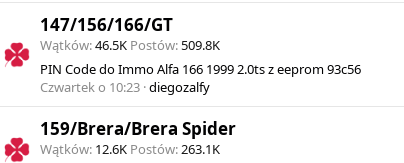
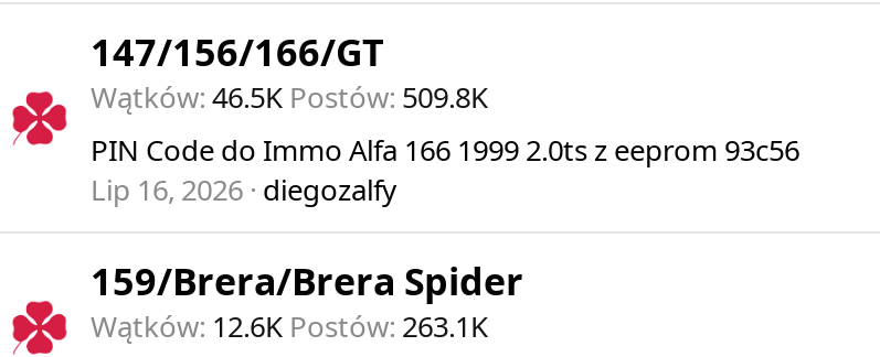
- Czwartek o 10:23 diegozalfy
+ Lip 16, 2026 diegozalfy
